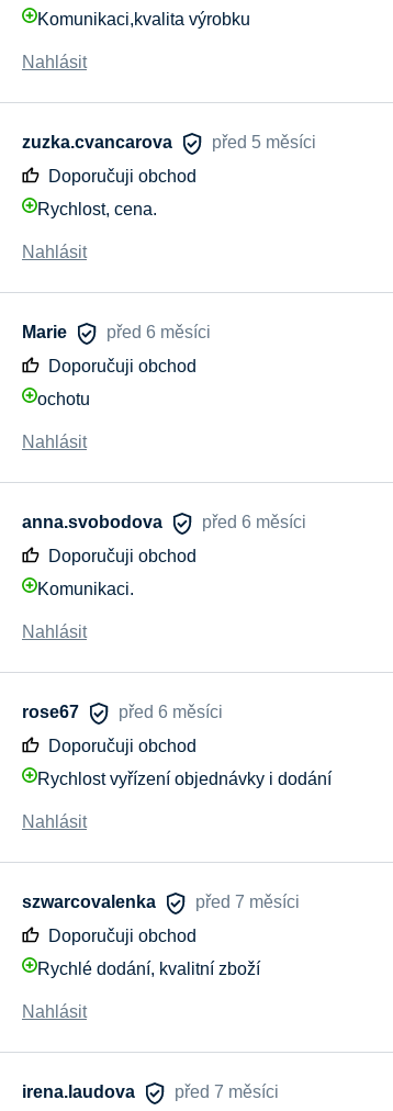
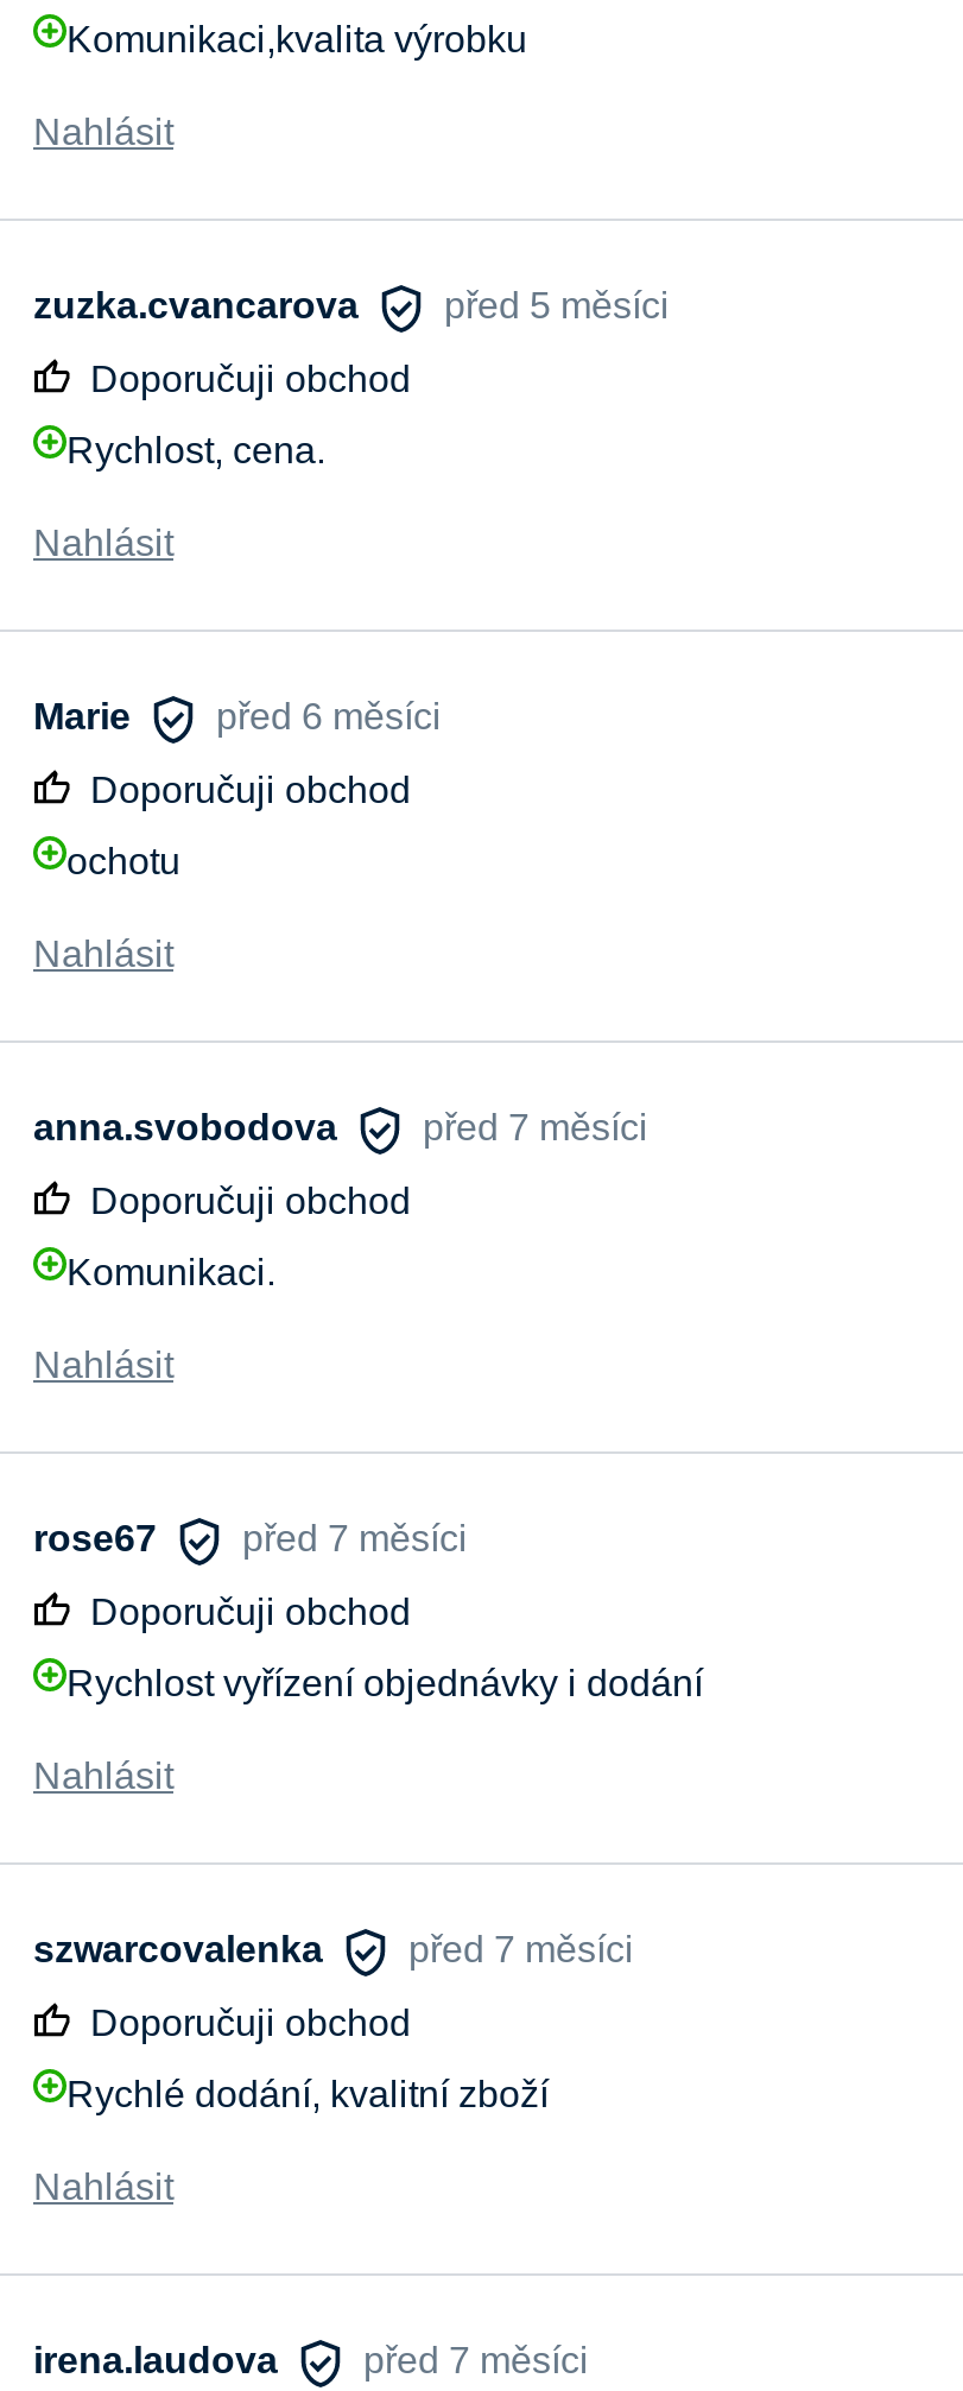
- před 6 měsíci
+ před 7 měsíci

- před 6 měsíci
+ před 7 měsíci
